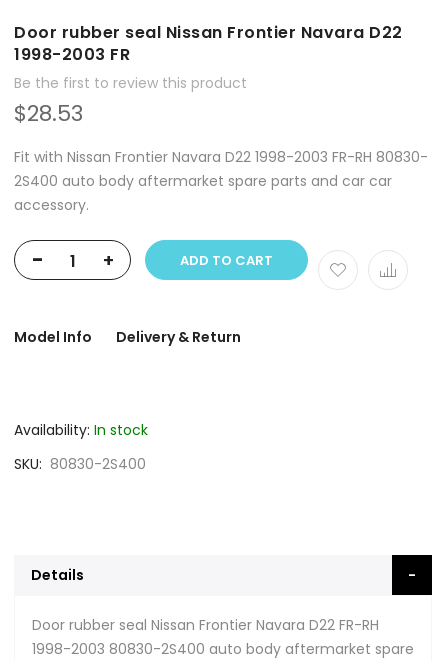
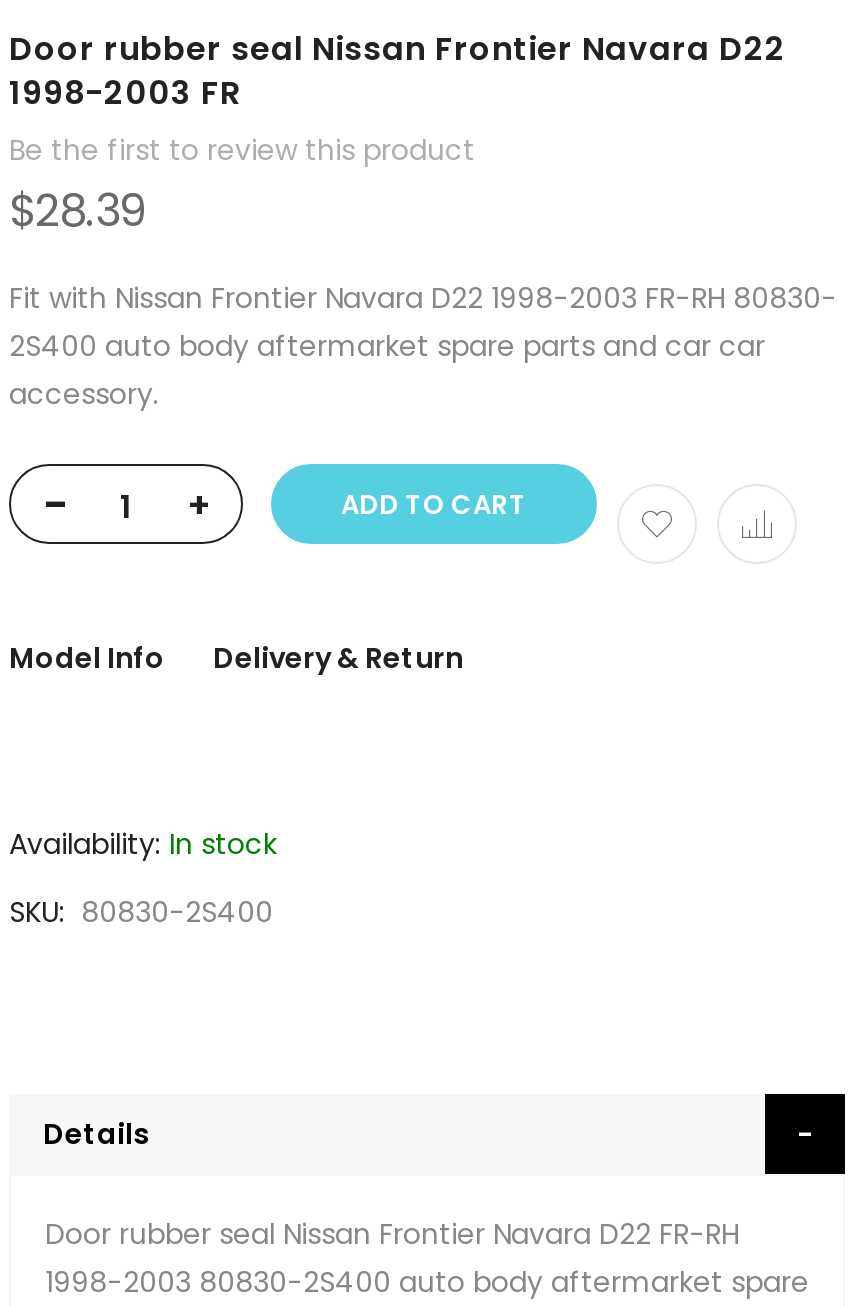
- $28.53
+ $28.39
